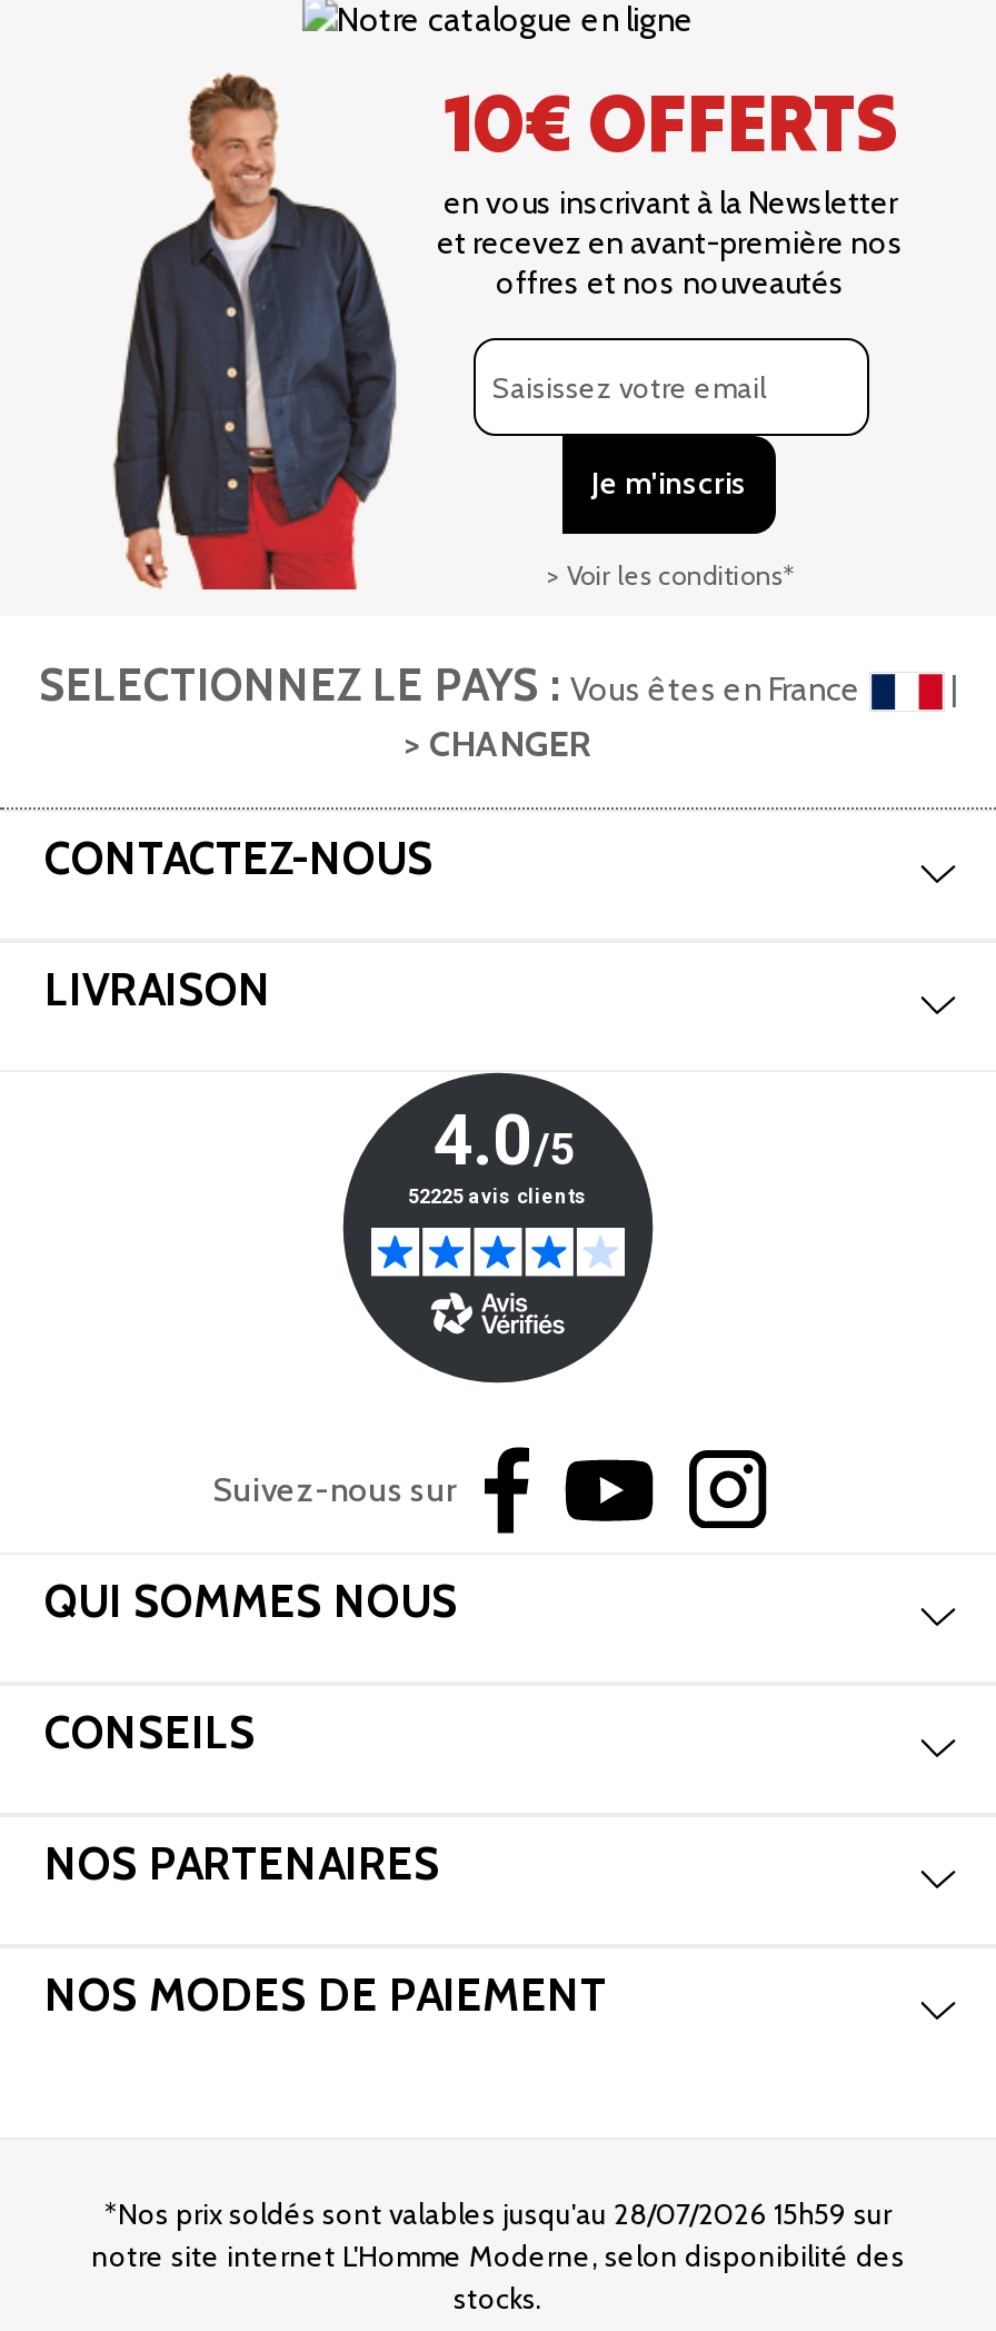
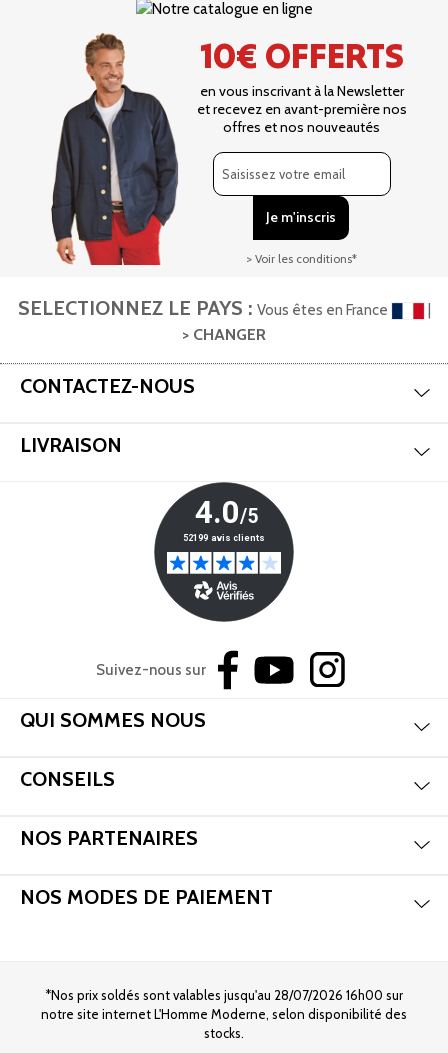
- *Nos prix soldés sont valables jusqu'au 28/07/2026 15h59 sur
+ *Nos prix soldés sont valables jusqu'au 28/07/2026 16h00 sur
